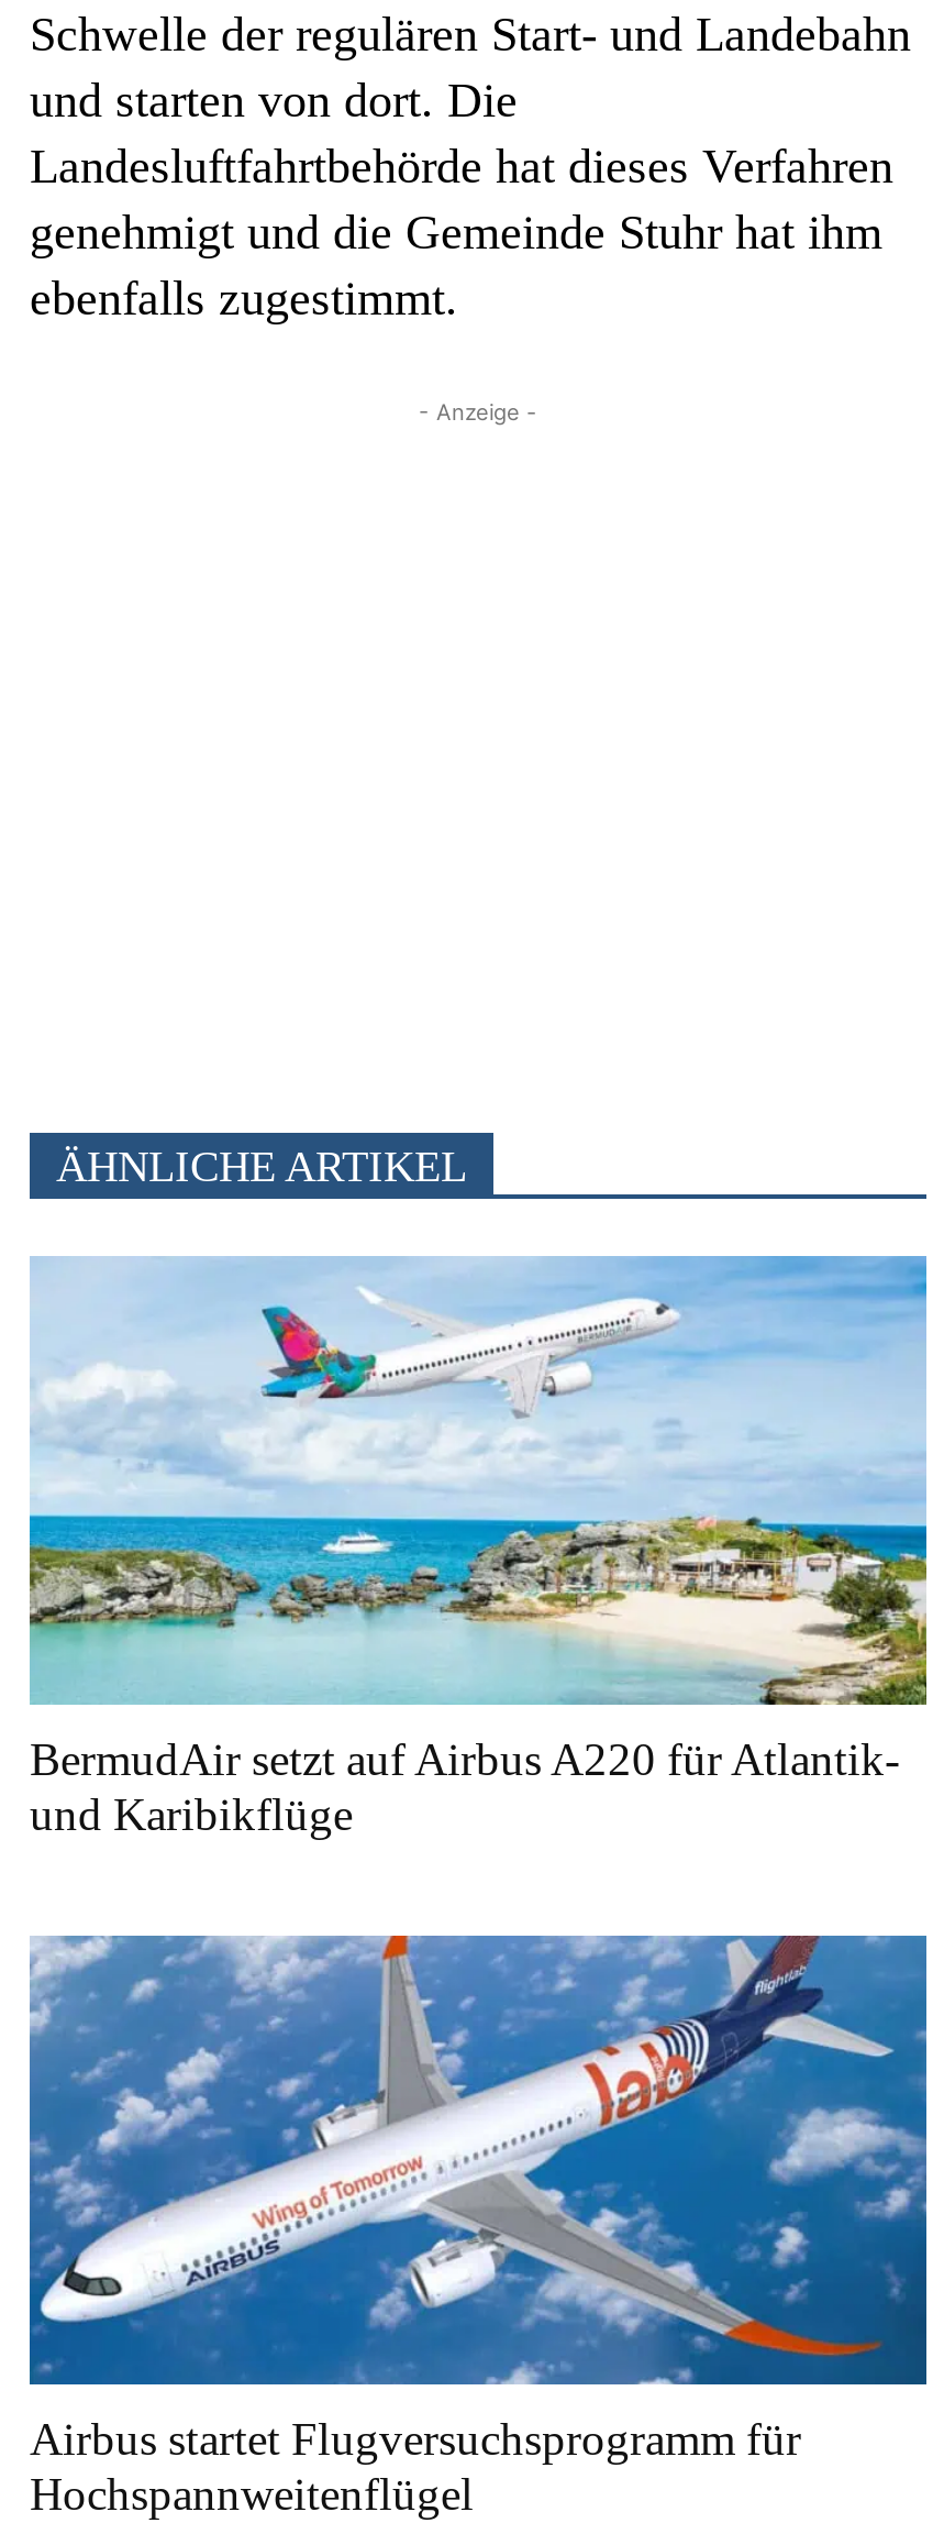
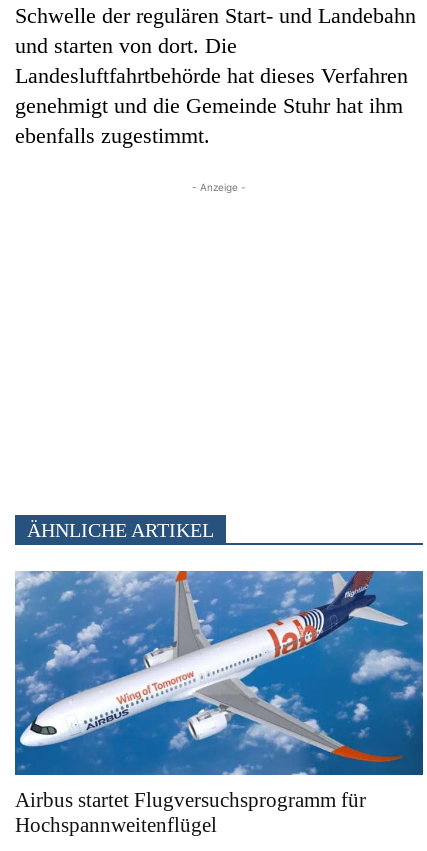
- [image]
- BermudAir setzt auf Airbus A220 für Atlantik-
- und Karibikflüge
